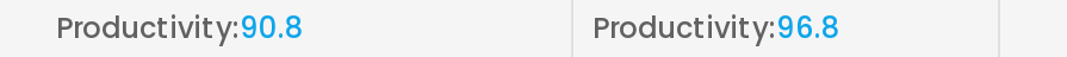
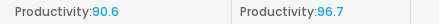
- Productivity:90.8
+ Productivity:90.6

- Productivity:96.8
+ Productivity:96.7
